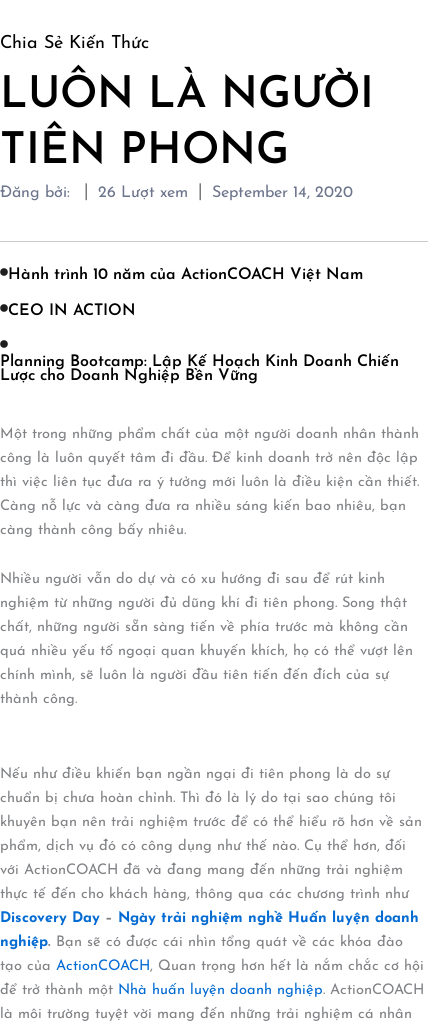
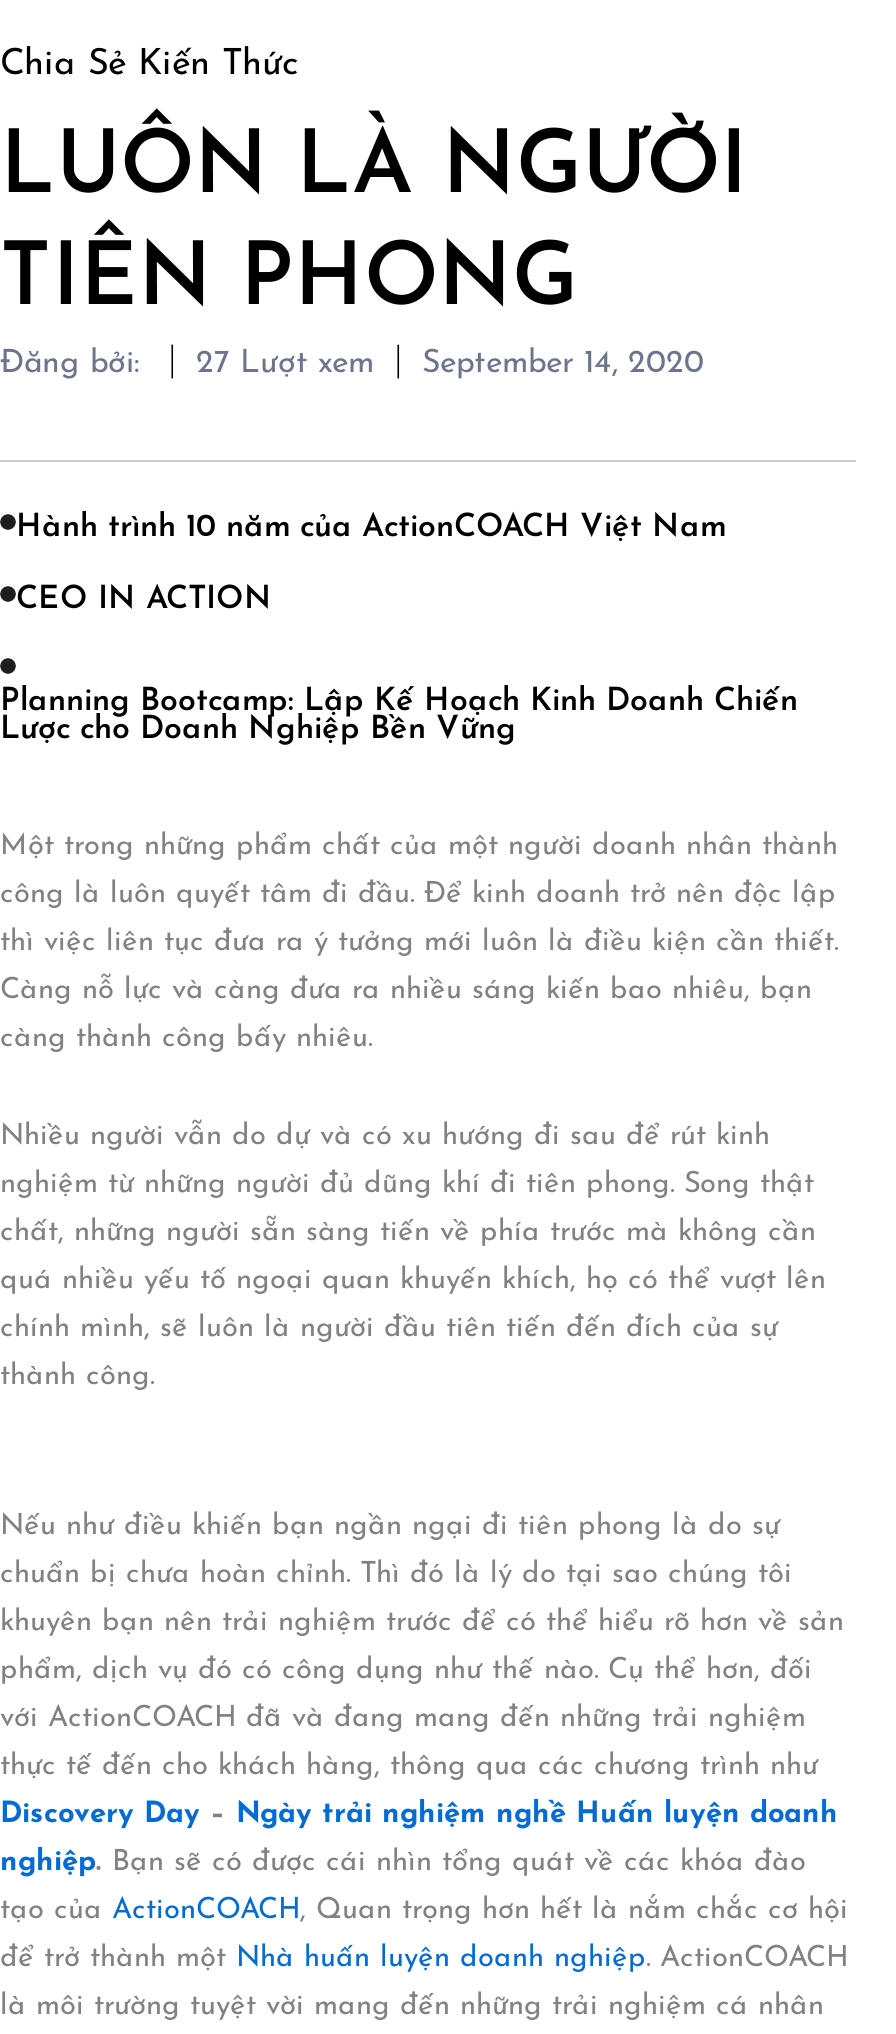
- 26 Lượt xem
+ 27 Lượt xem
